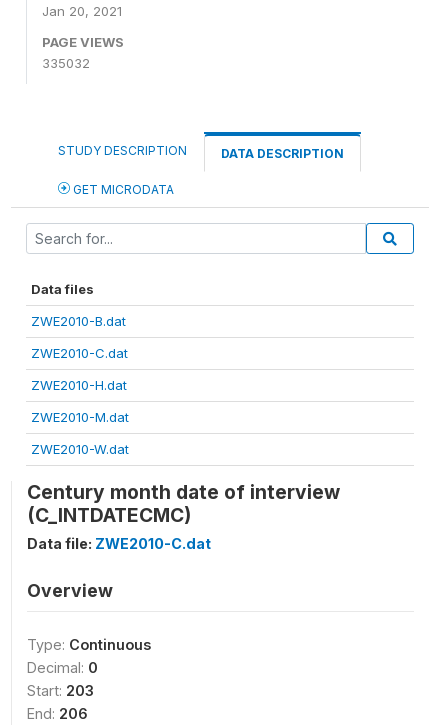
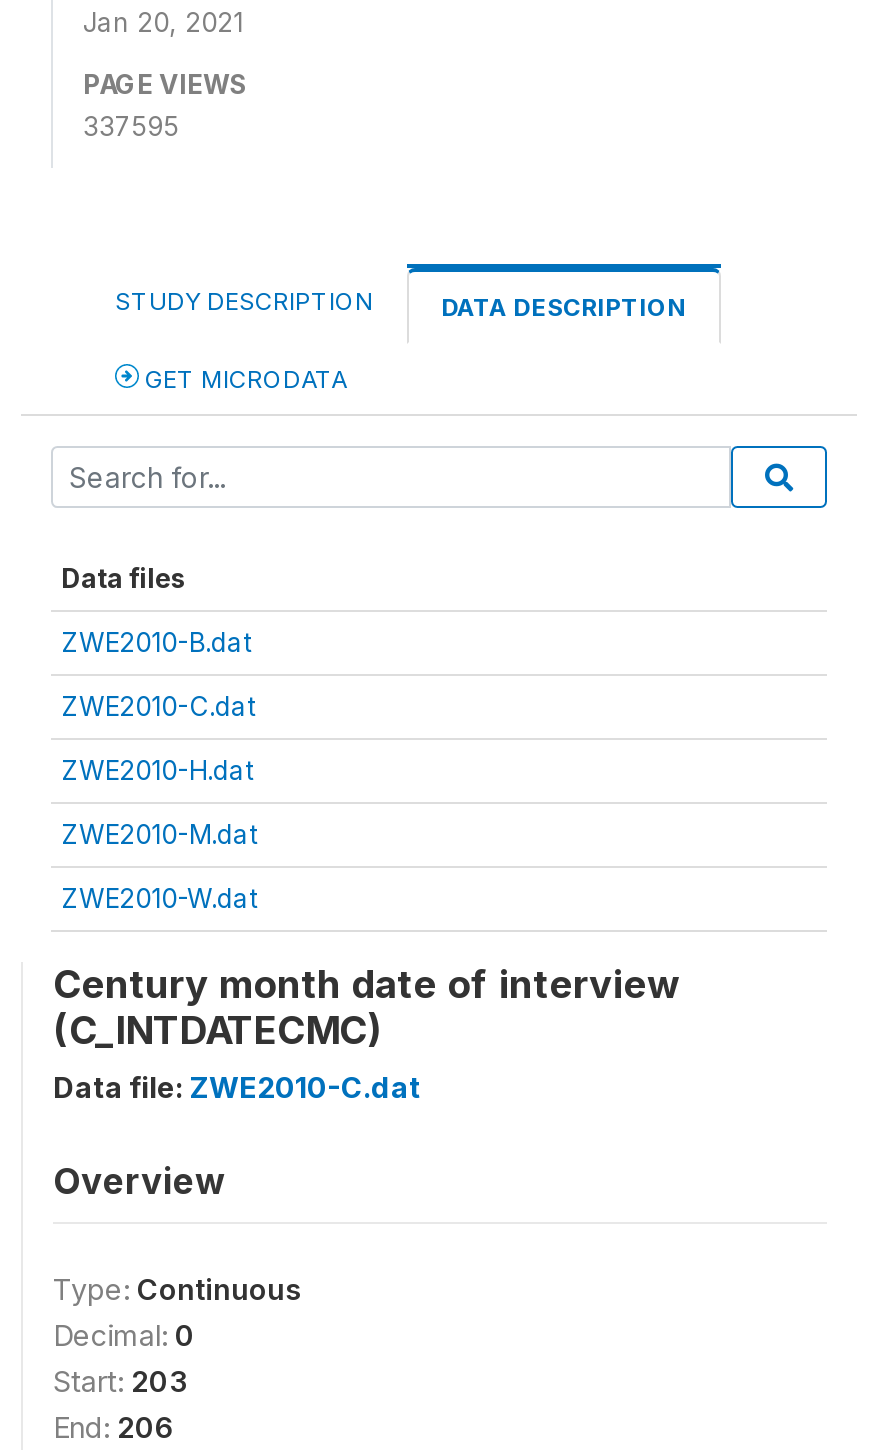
- 335032
+ 337595
